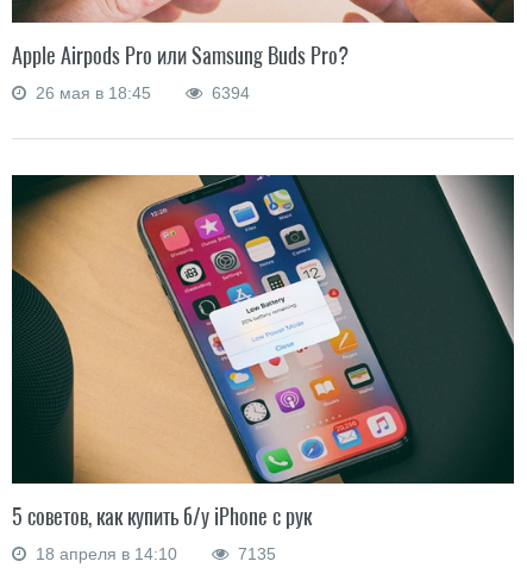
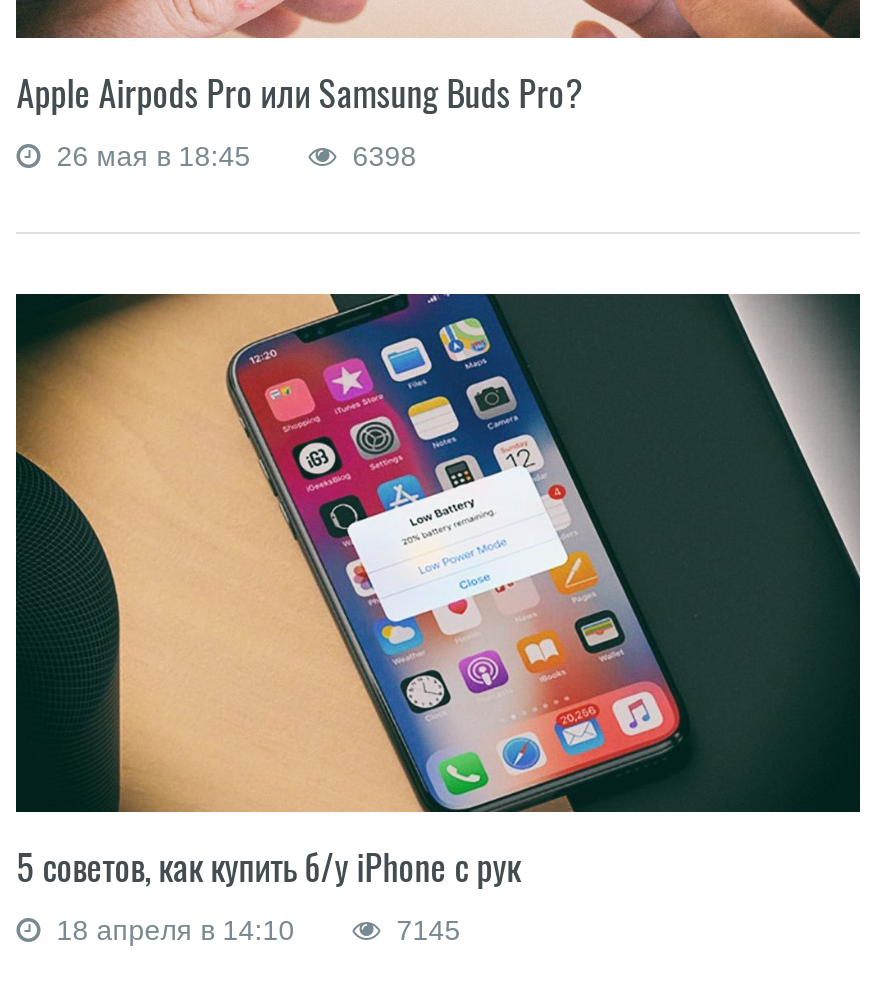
- 6394
+ 6398

- 7135
+ 7145
